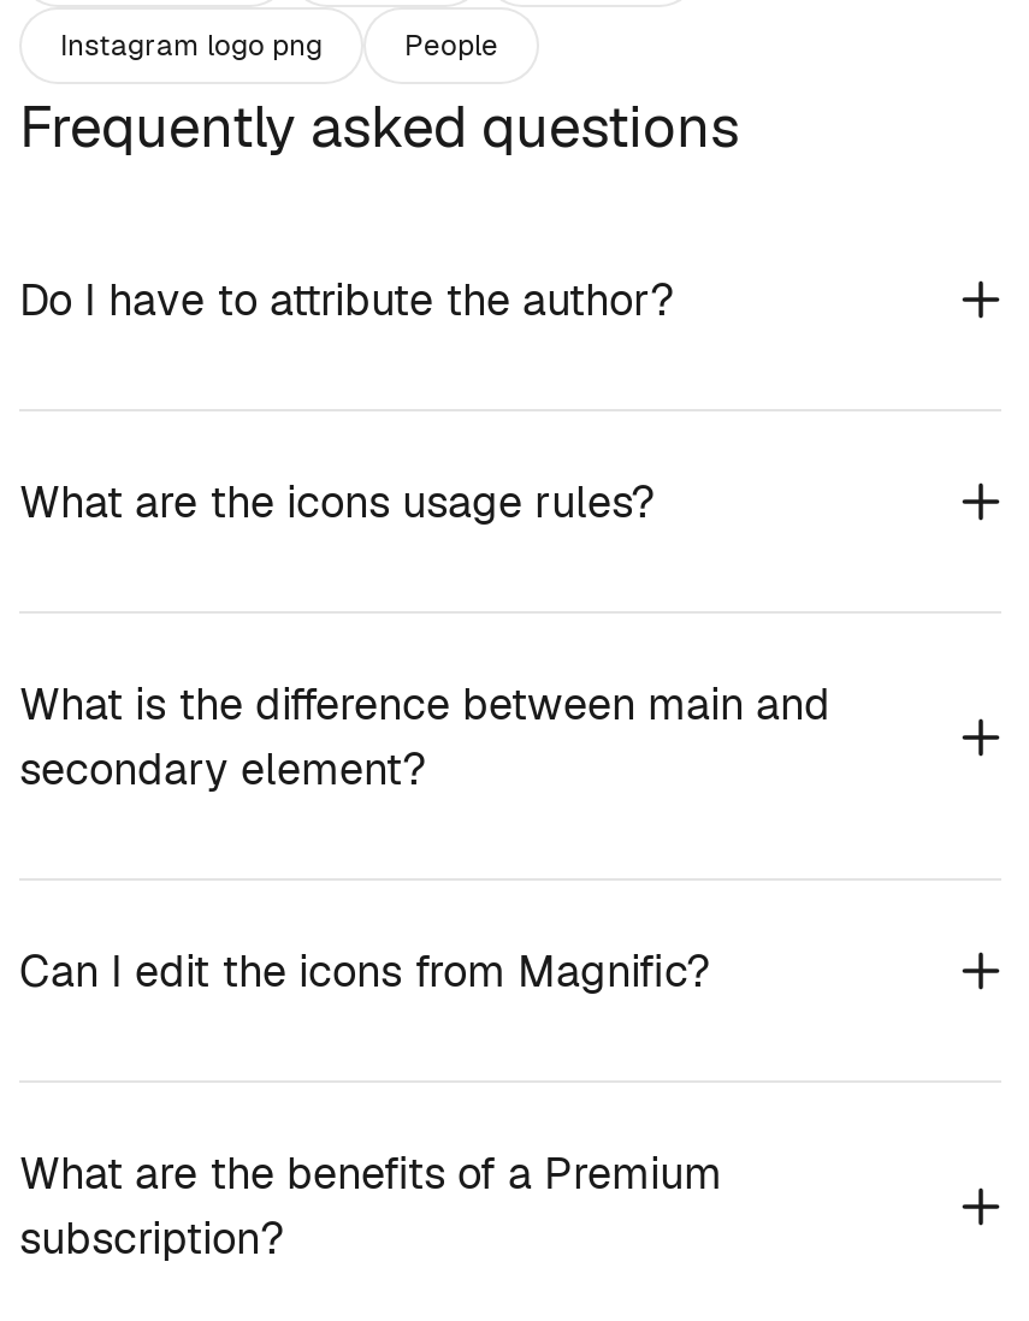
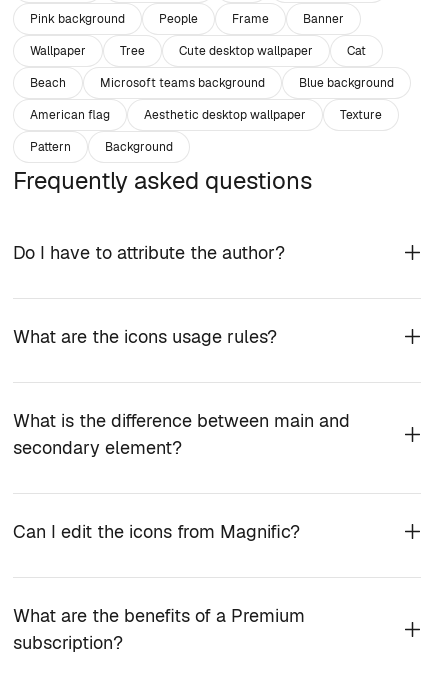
- Instagram logo png
+ Pink background

+ Frame
+ Banner
+ Wallpaper
+ Tree
+ Cute desktop wallpaper
+ Cat
+ Beach
+ Microsoft teams background
+ Blue background
+ American flag
+ Aesthetic desktop wallpaper
+ Texture
+ Pattern
+ Background
